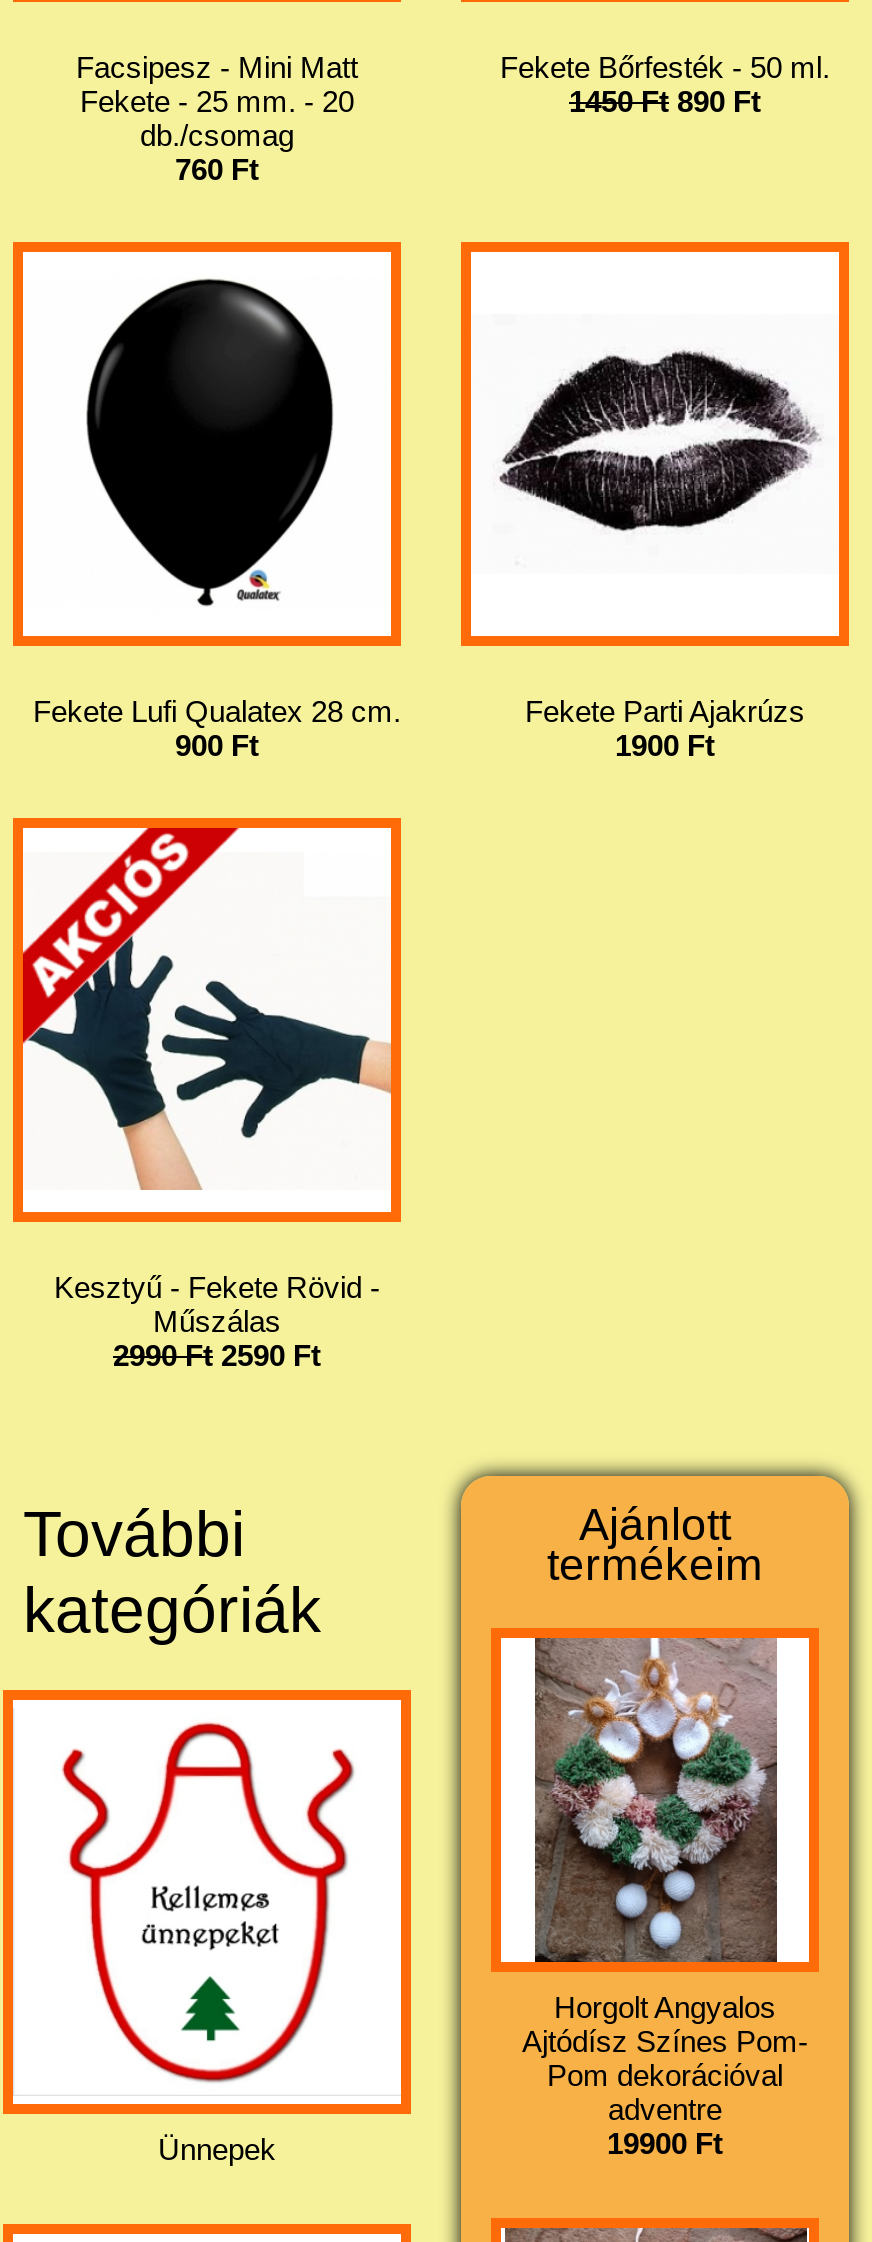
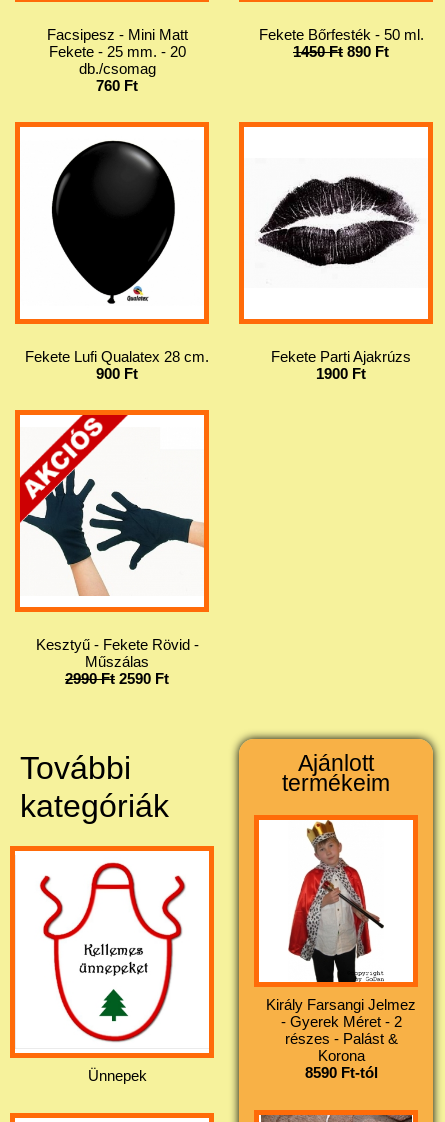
- [image]
- Horgolt Angyalos
- Ajtódísz Színes Pom-
- Pom dekorációval
- adventre
- 19900 Ft
+ [image]
+ Király Farsangi Jelmez
+ - Gyerek Méret - 2
+ részes - Palást &
+ Korona
+ 8590 Ft-tól
